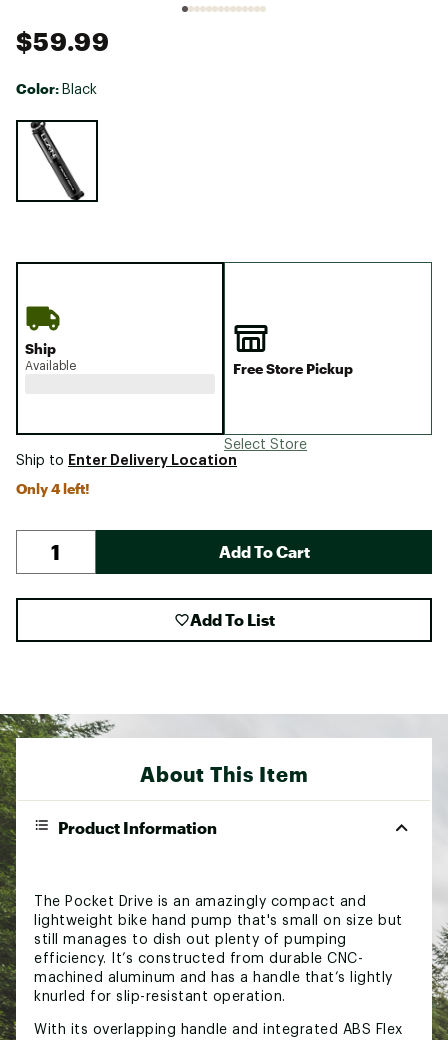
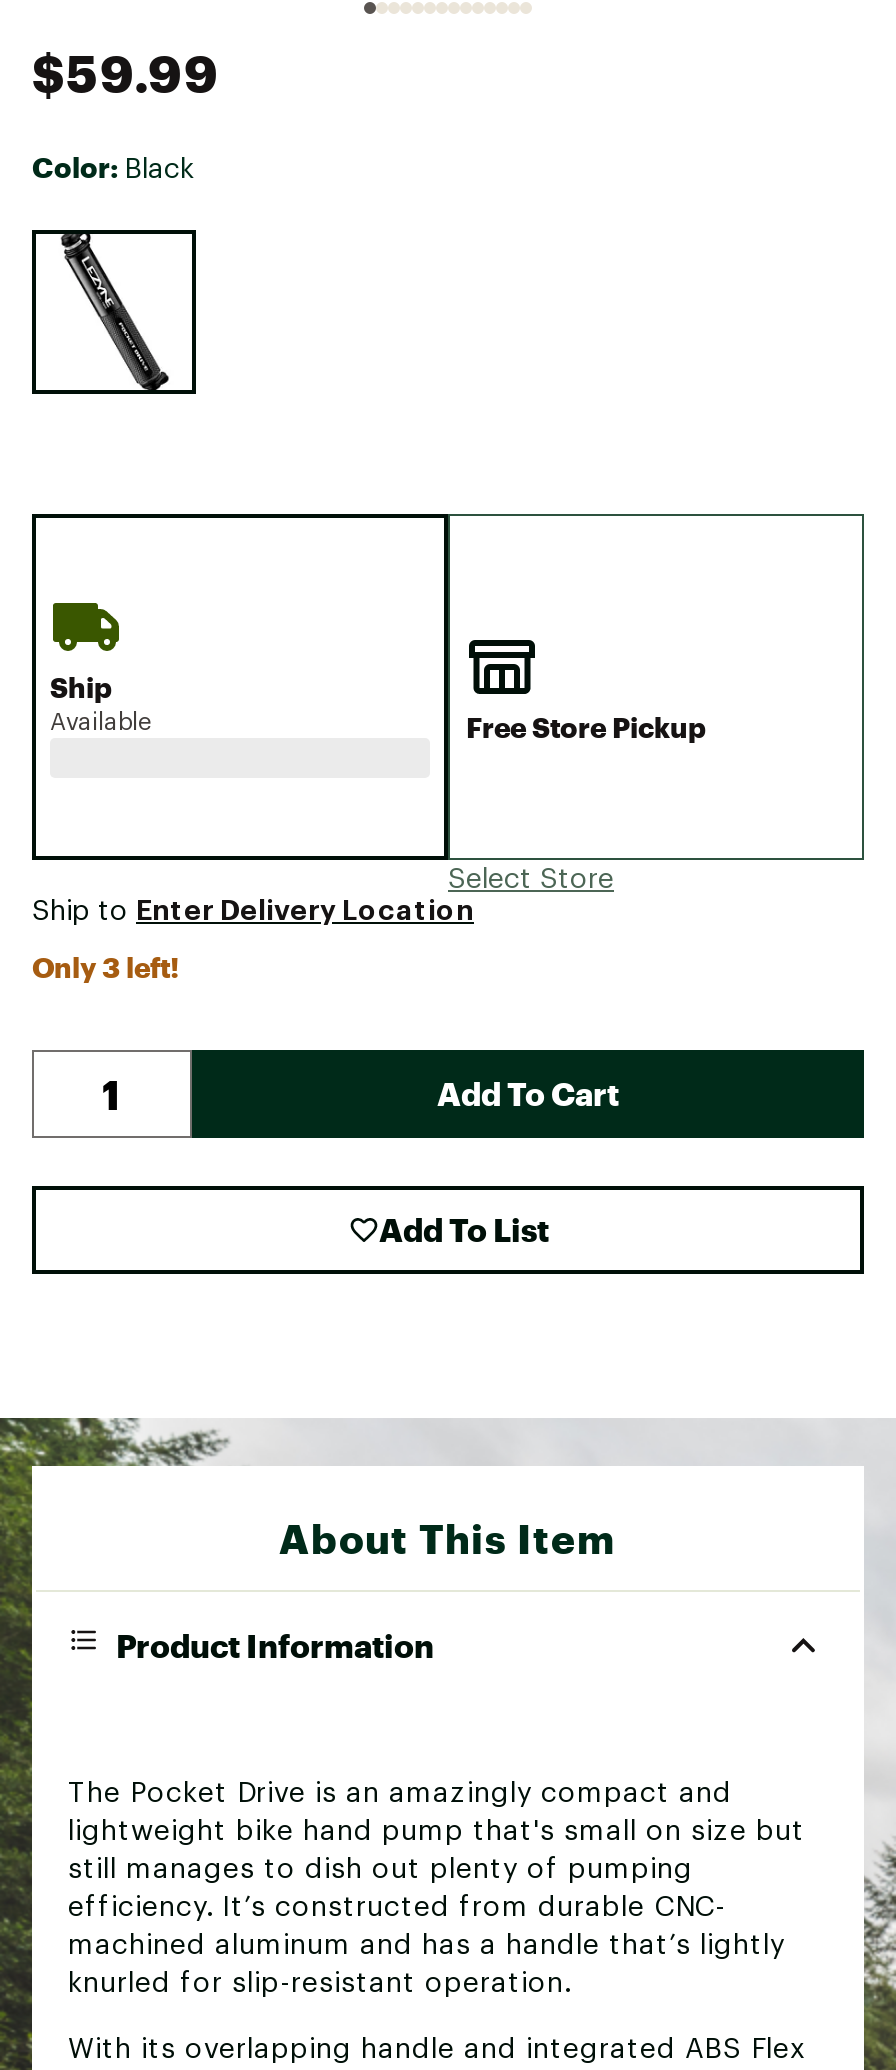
- Only 4 left!
+ Only 3 left!
